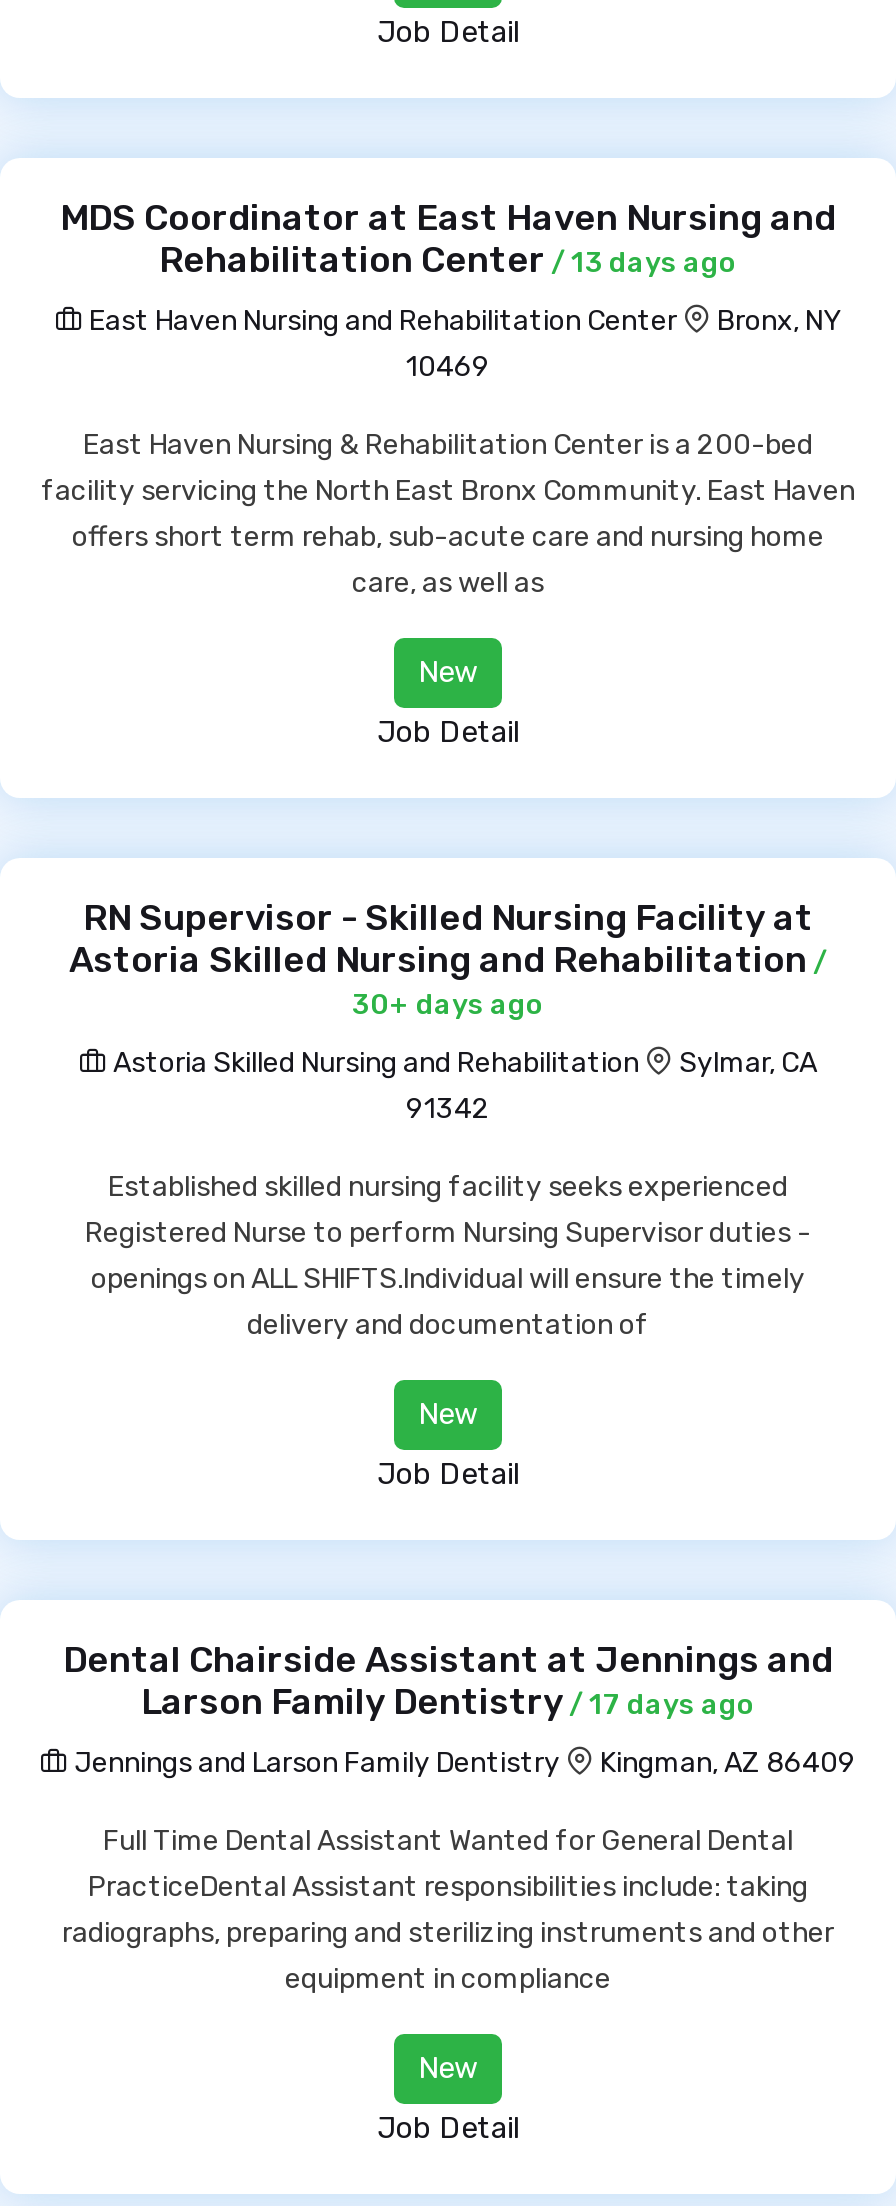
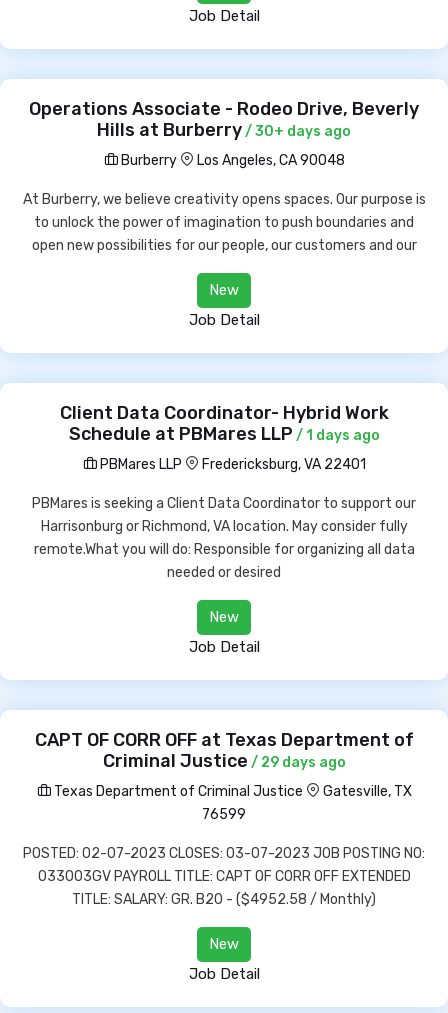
- MDS Coordinator at East Haven Nursing and
- Rehabilitation Center / 13 days ago
+ Operations Associate - Rodeo Drive, Beverly
+ Hills at Burberry / 30+ days ago

- East Haven Nursing and Rehabilitation Center
- Bronx, NY
- 10469
+ Burberry
+ Los Angeles, CA 90048

- East Haven Nursing & Rehabilitation Center is a 200-bed
- facility servicing the North East Bronx Community. East Haven
- offers short term rehab, sub-acute care and nursing home
- care, as well as
+ At Burberry, we believe creativity opens spaces. Our purpose is
+ to unlock the power of imagination to push boundaries and
+ open new possibilities for our people, our customers and our

- RN Supervisor - Skilled Nursing Facility at
- Astoria Skilled Nursing and Rehabilitation /
- 30+ days ago
+ Client Data Coordinator- Hybrid Work
+ Schedule at PBMares LLP / 1 days ago

- Astoria Skilled Nursing and Rehabilitation
- Sylmar, CA
- 91342
+ PBMares LLP
+ Fredericksburg, VA 22401

- Established skilled nursing facility seeks experienced
- Registered Nurse to perform Nursing Supervisor duties -
- openings on ALL SHIFTS.Individual will ensure the timely
- delivery and documentation of
+ PBMares is seeking a Client Data Coordinator to support our
+ Harrisonburg or Richmond, VA location. May consider fully
+ remote.What you will do: Responsible for organizing all data
+ needed or desired

- Dental Chairside Assistant at Jennings and
- Larson Family Dentistry / 17 days ago
+ CAPT OF CORR OFF at Texas Department of
+ Criminal Justice / 29 days ago

- Jennings and Larson Family Dentistry
- Kingman, AZ 86409
+ Texas Department of Criminal Justice
+ Gatesville, TX
+ 76599

- Full Time Dental Assistant Wanted for General Dental
- PracticeDental Assistant responsibilities include: taking
- radiographs, preparing and sterilizing instruments and other
- equipment in compliance
+ POSTED: 02-07-2023 CLOSES: 03-07-2023 JOB POSTING NO:
+ 033003GV PAYROLL TITLE: CAPT OF CORR OFF EXTENDED
+ TITLE: SALARY: GR. B20 - ($4952.58 / Monthly)
